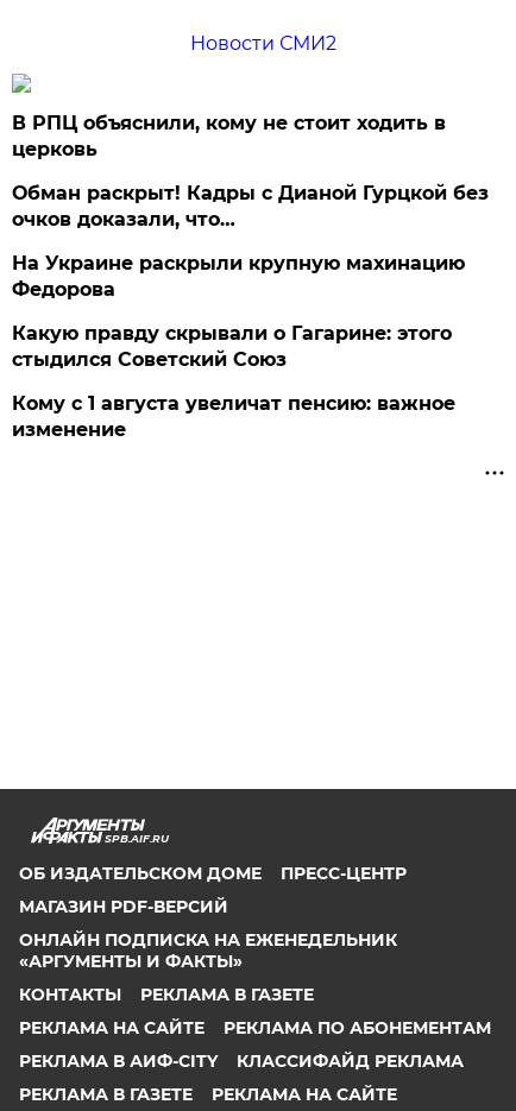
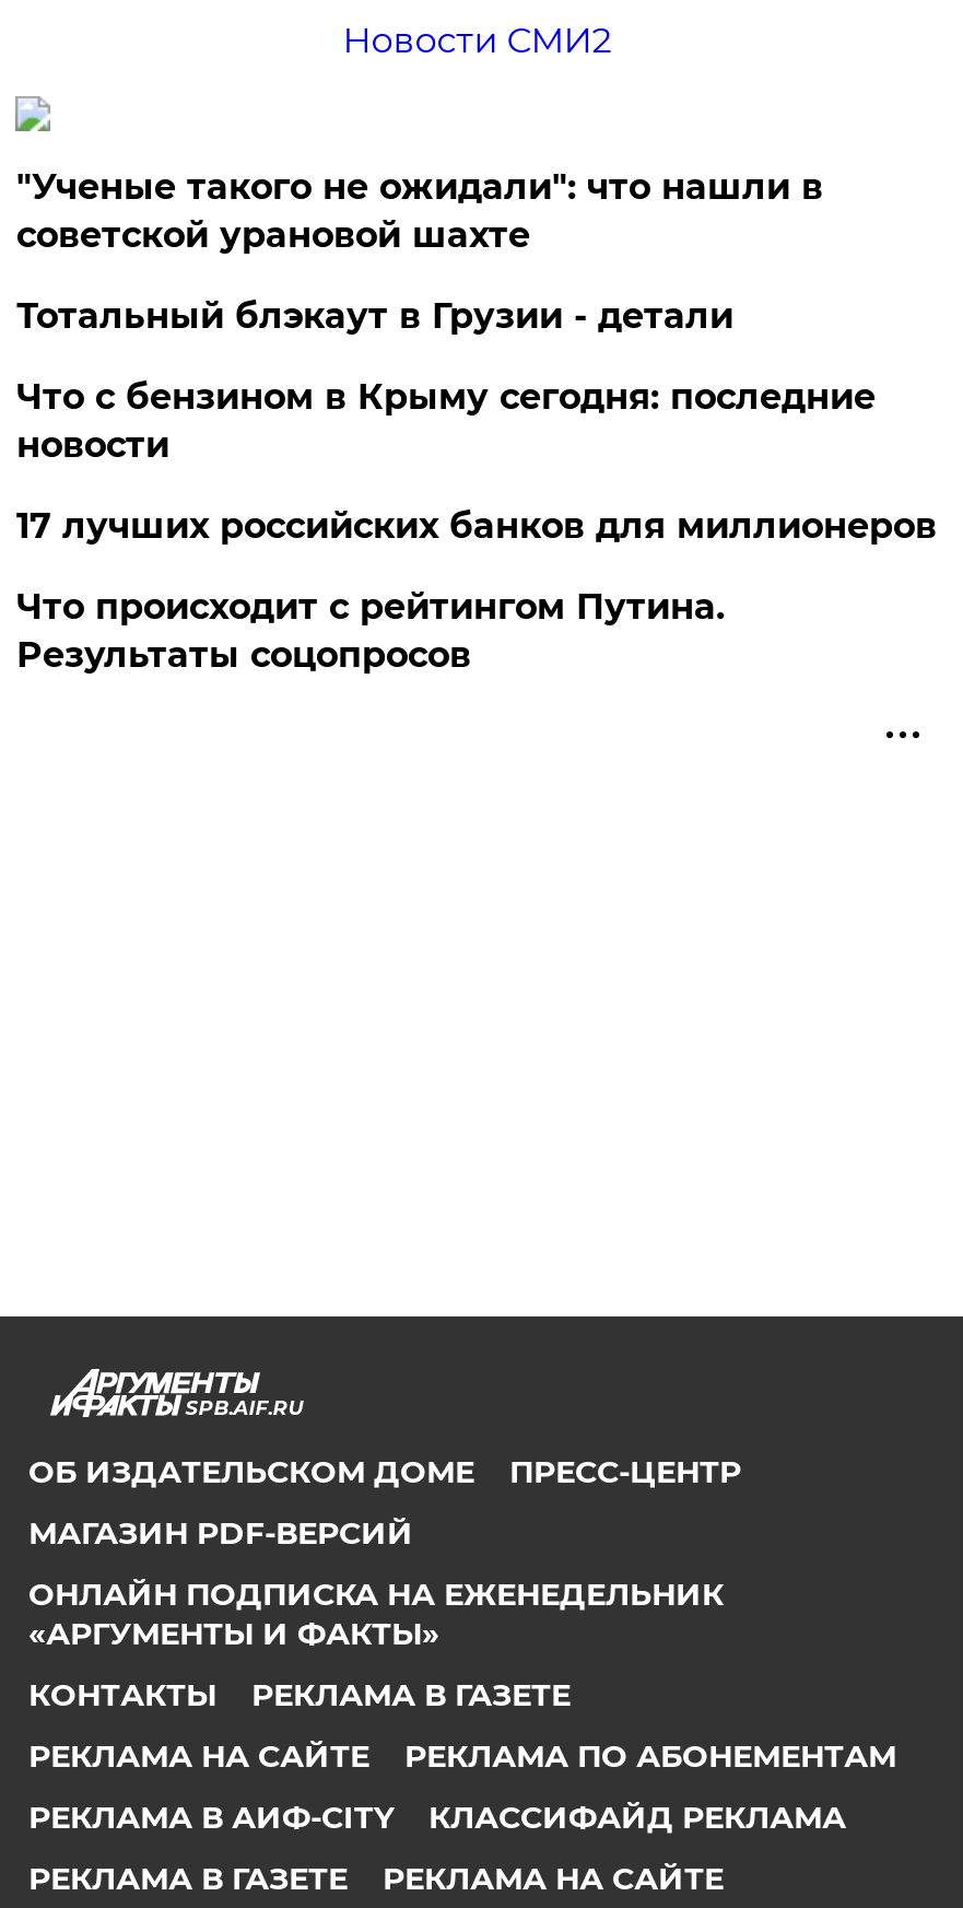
- В РПЦ объяснили, кому не стоит ходить в
- церковь
+ "Ученые такого не ожидали": что нашли в
+ советской урановой шахте

- Обман раскрыт! Кадры с Дианой Гурцкой без
- очков доказали, что…
+ Тотальный блэкаут в Грузии - детали

- На Украине раскрыли крупную махинацию
- Федорова
+ Что с бензином в Крыму сегодня: последние
+ новости

- Какую правду скрывали о Гагарине: этого
- стыдился Советский Союз
+ 17 лучших российских банков для миллионеров

- Кому с 1 августа увеличат пенсию: важное
- изменение
+ Что происходит с рейтингом Путина.
+ Результаты соцопросов
